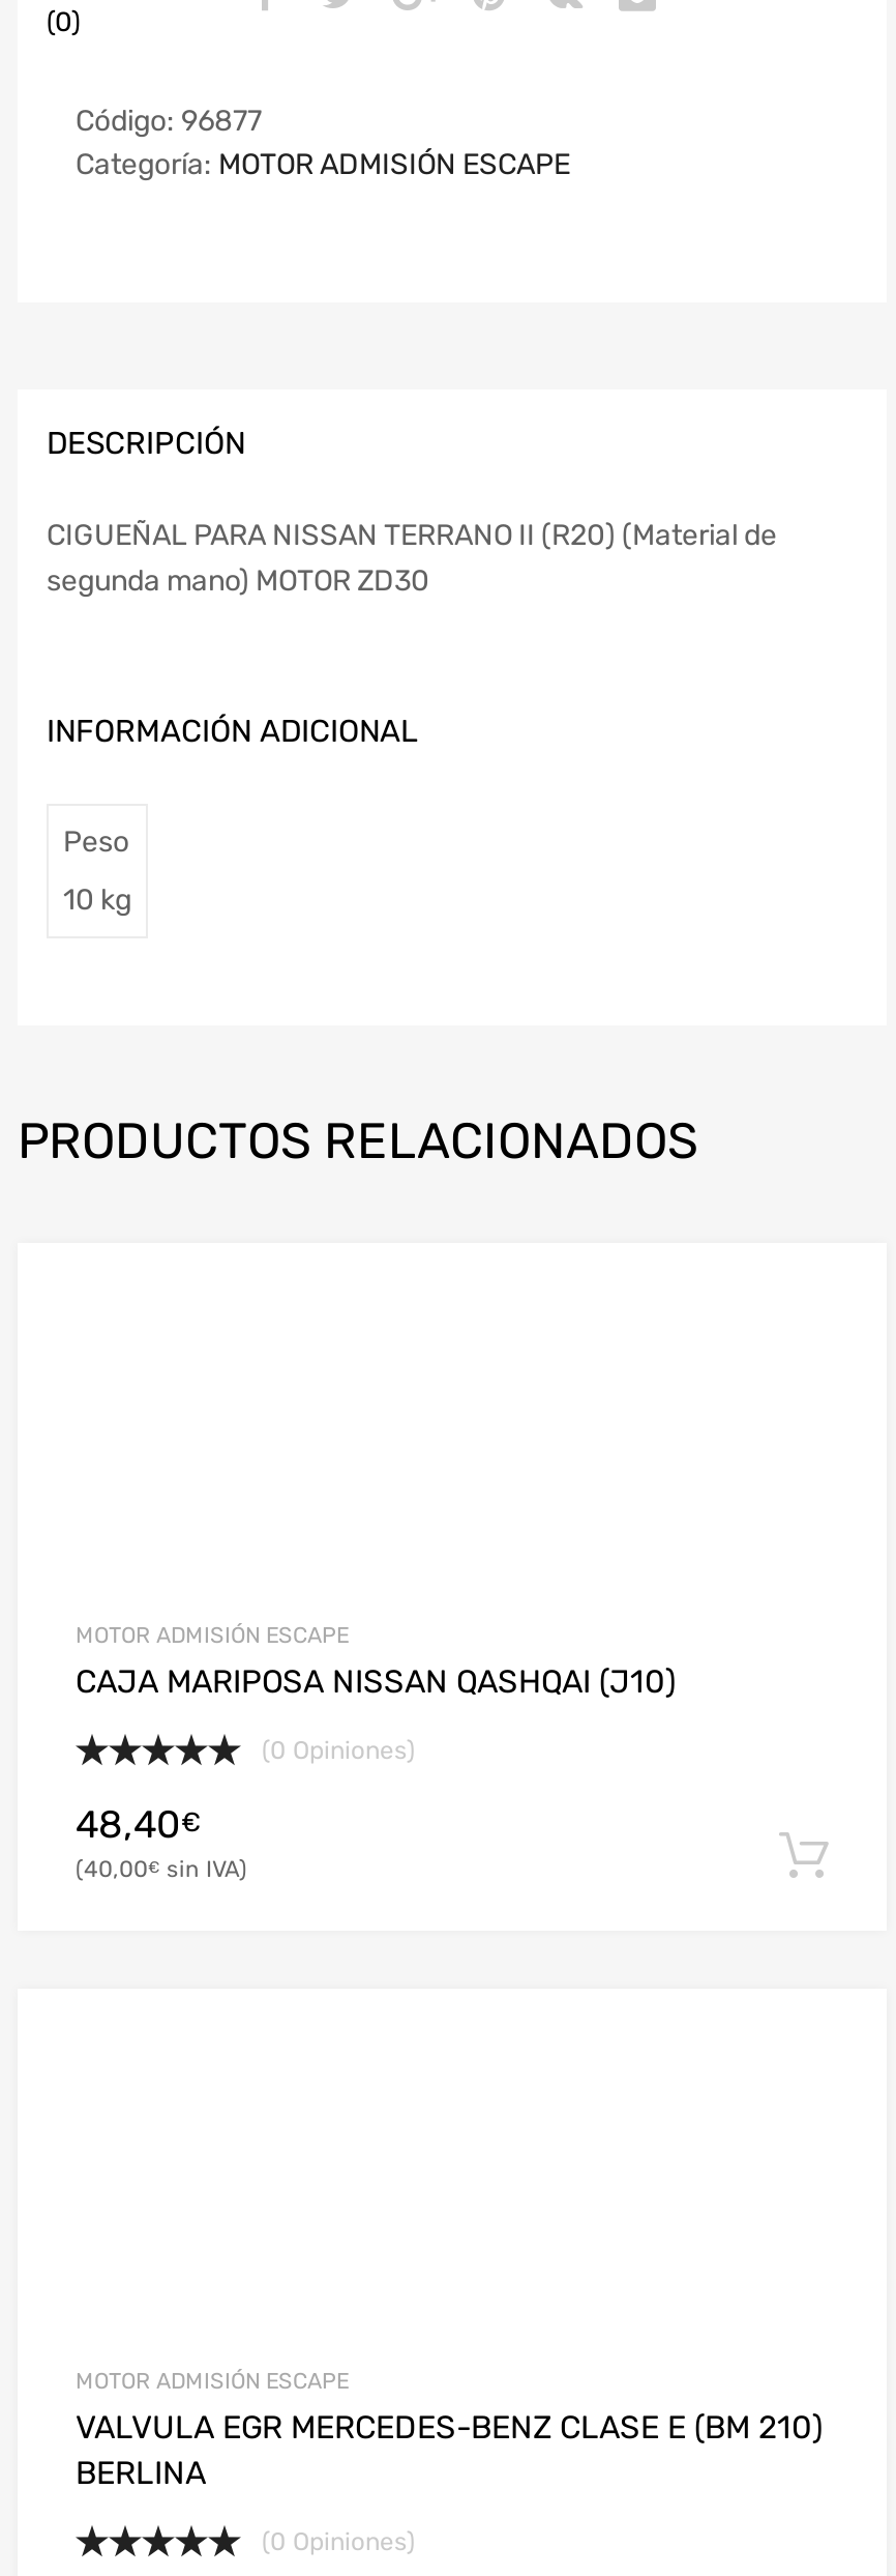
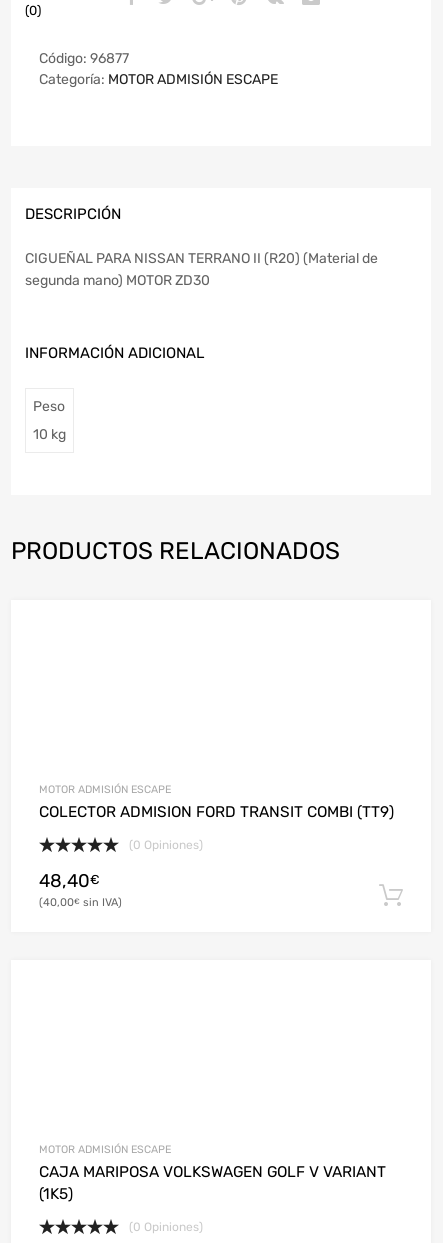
- CAJA MARIPOSA NISSAN QASHQAI (J10)
+ COLECTOR ADMISION FORD TRANSIT COMBI (TT9)

- VALVULA EGR MERCEDES-BENZ CLASE E (BM 210)
- BERLINA
+ CAJA MARIPOSA VOLKSWAGEN GOLF V VARIANT
+ (1K5)
